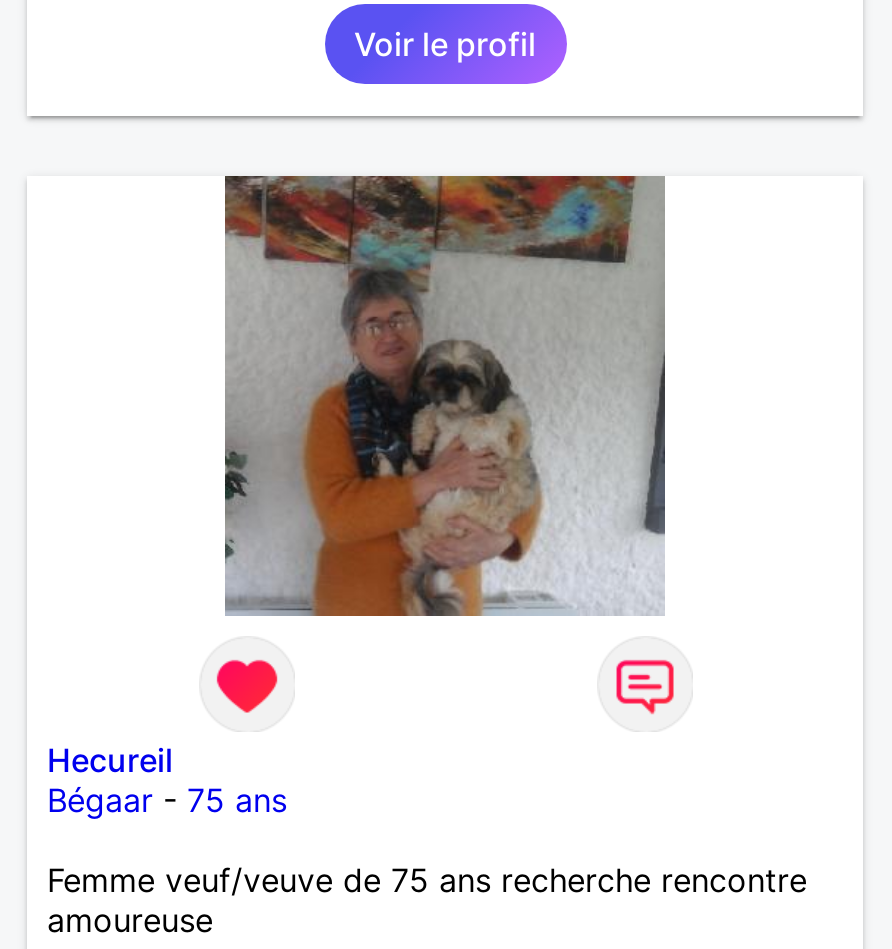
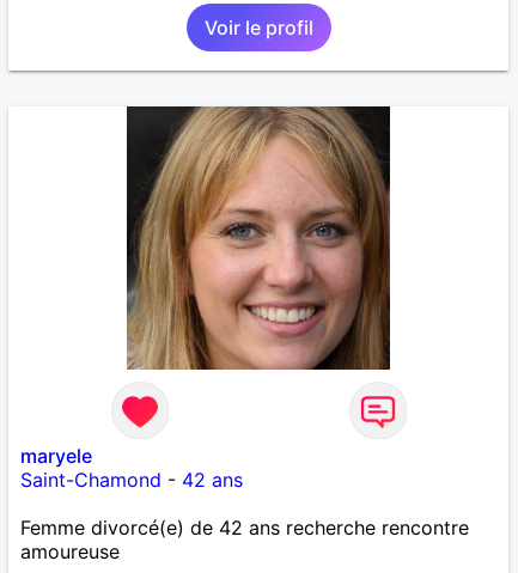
- [image]
+ [image]

- Hecureil
- Bégaar - 75 ans
+ maryele
+ Saint-Chamond - 42 ans

- Femme veuf/veuve de 75 ans recherche rencontre
+ Femme divorcé(e) de 42 ans recherche rencontre
